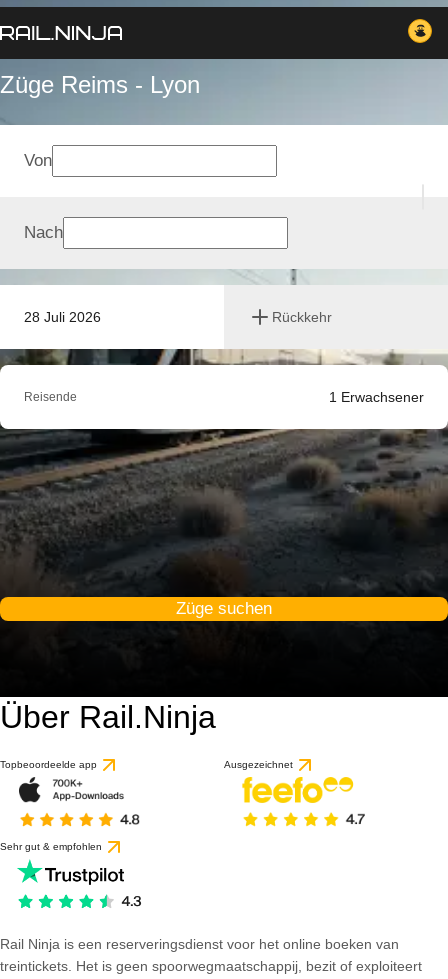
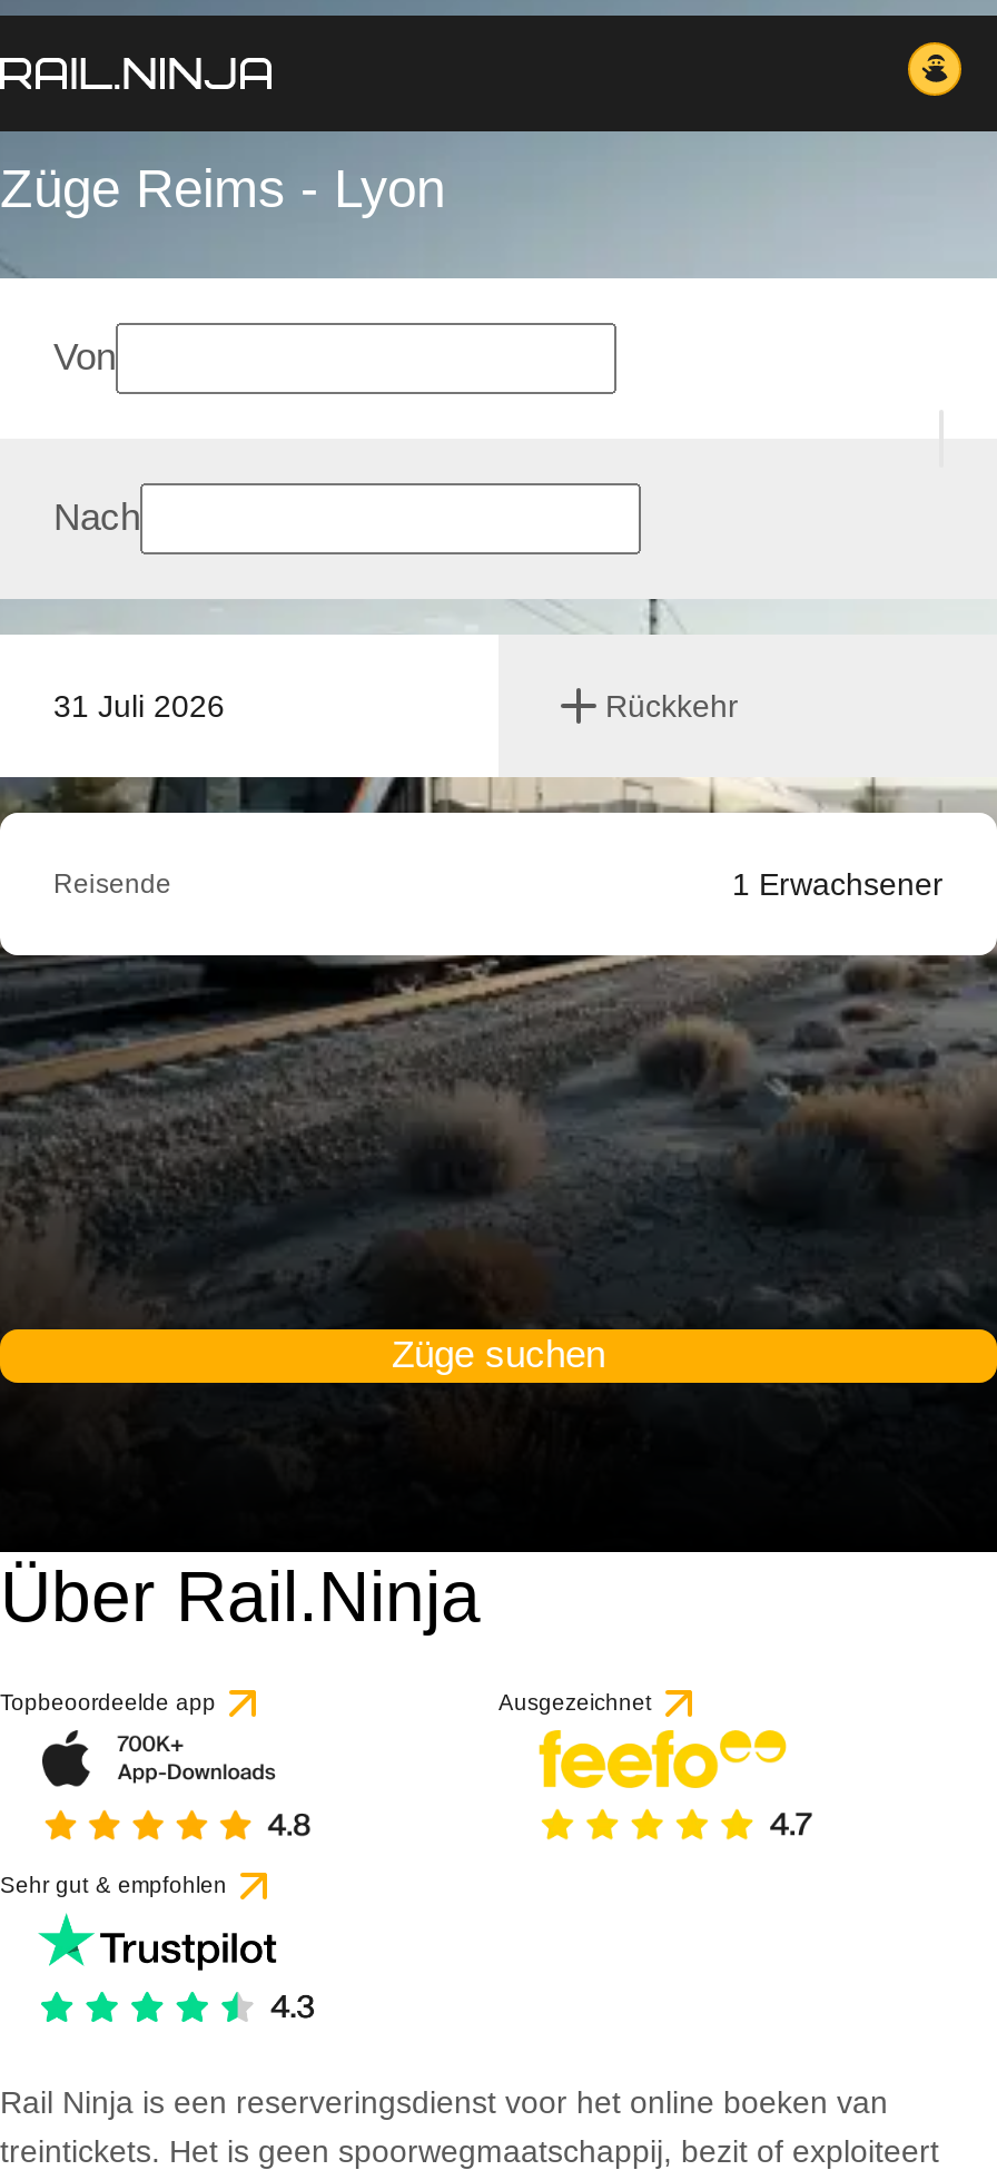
- 28 Juli 2026
+ 31 Juli 2026
